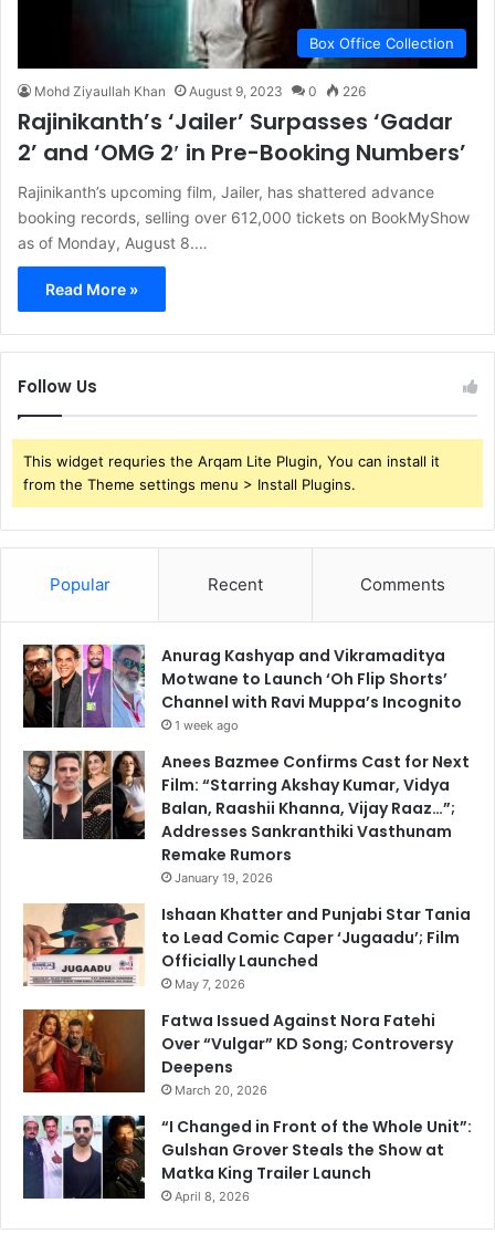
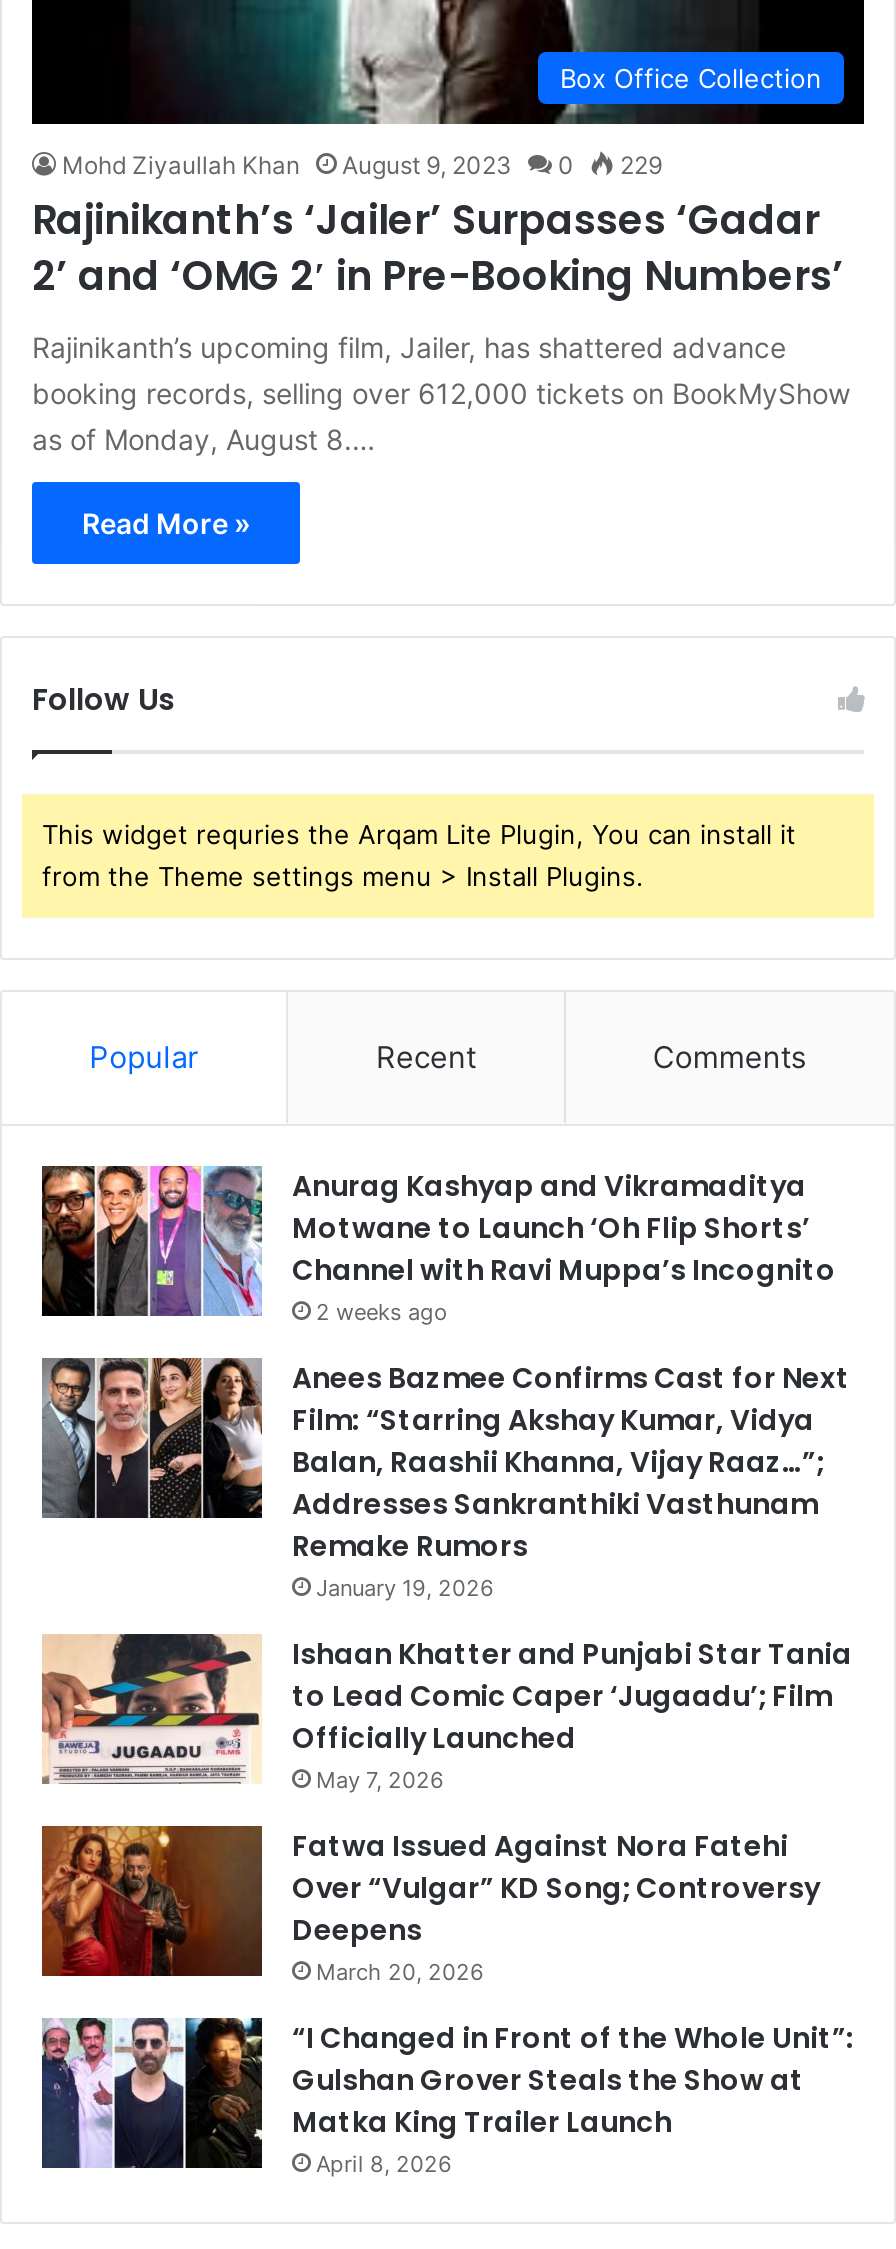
- Mohd Ziyaullah Khan August 9, 2023 0 226
+ Mohd Ziyaullah Khan August 9, 2023 0 229

- 1 week ago
+ 2 weeks ago
